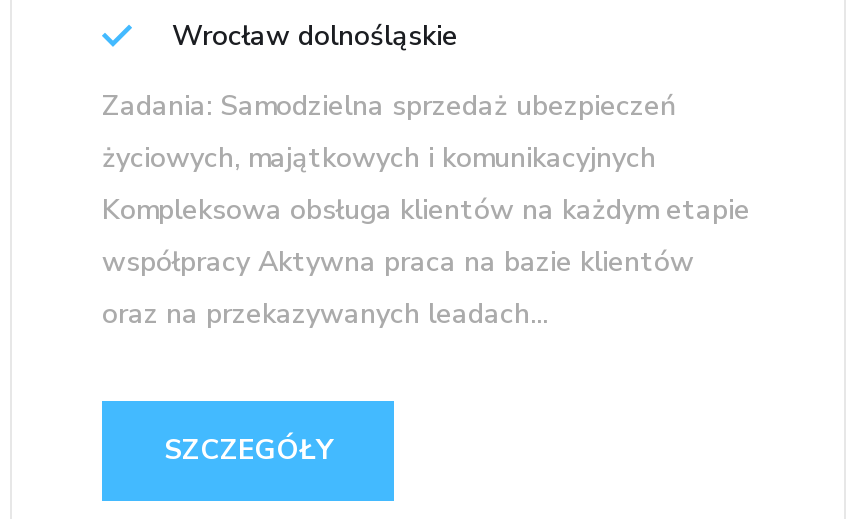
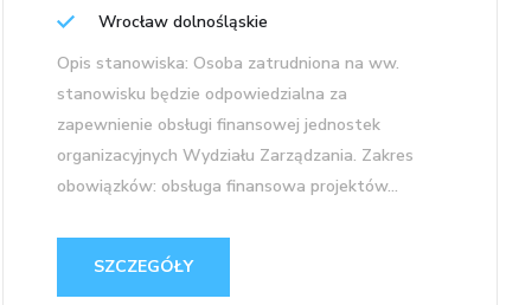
- Zadania: Samodzielna sprzedaż ubezpieczeń
- życiowych, majątkowych i komunikacyjnych
- Kompleksowa obsługa klientów na każdym etapie
- współpracy Aktywna praca na bazie klientów
- oraz na przekazywanych leadach...
+ Opis stanowiska: Osoba zatrudniona na ww.
+ stanowisku będzie odpowiedzialna za
+ zapewnienie obsługi finansowej jednostek
+ organizacyjnych Wydziału Zarządzania. Zakres
+ obowiązków: obsługa finansowa projektów...
